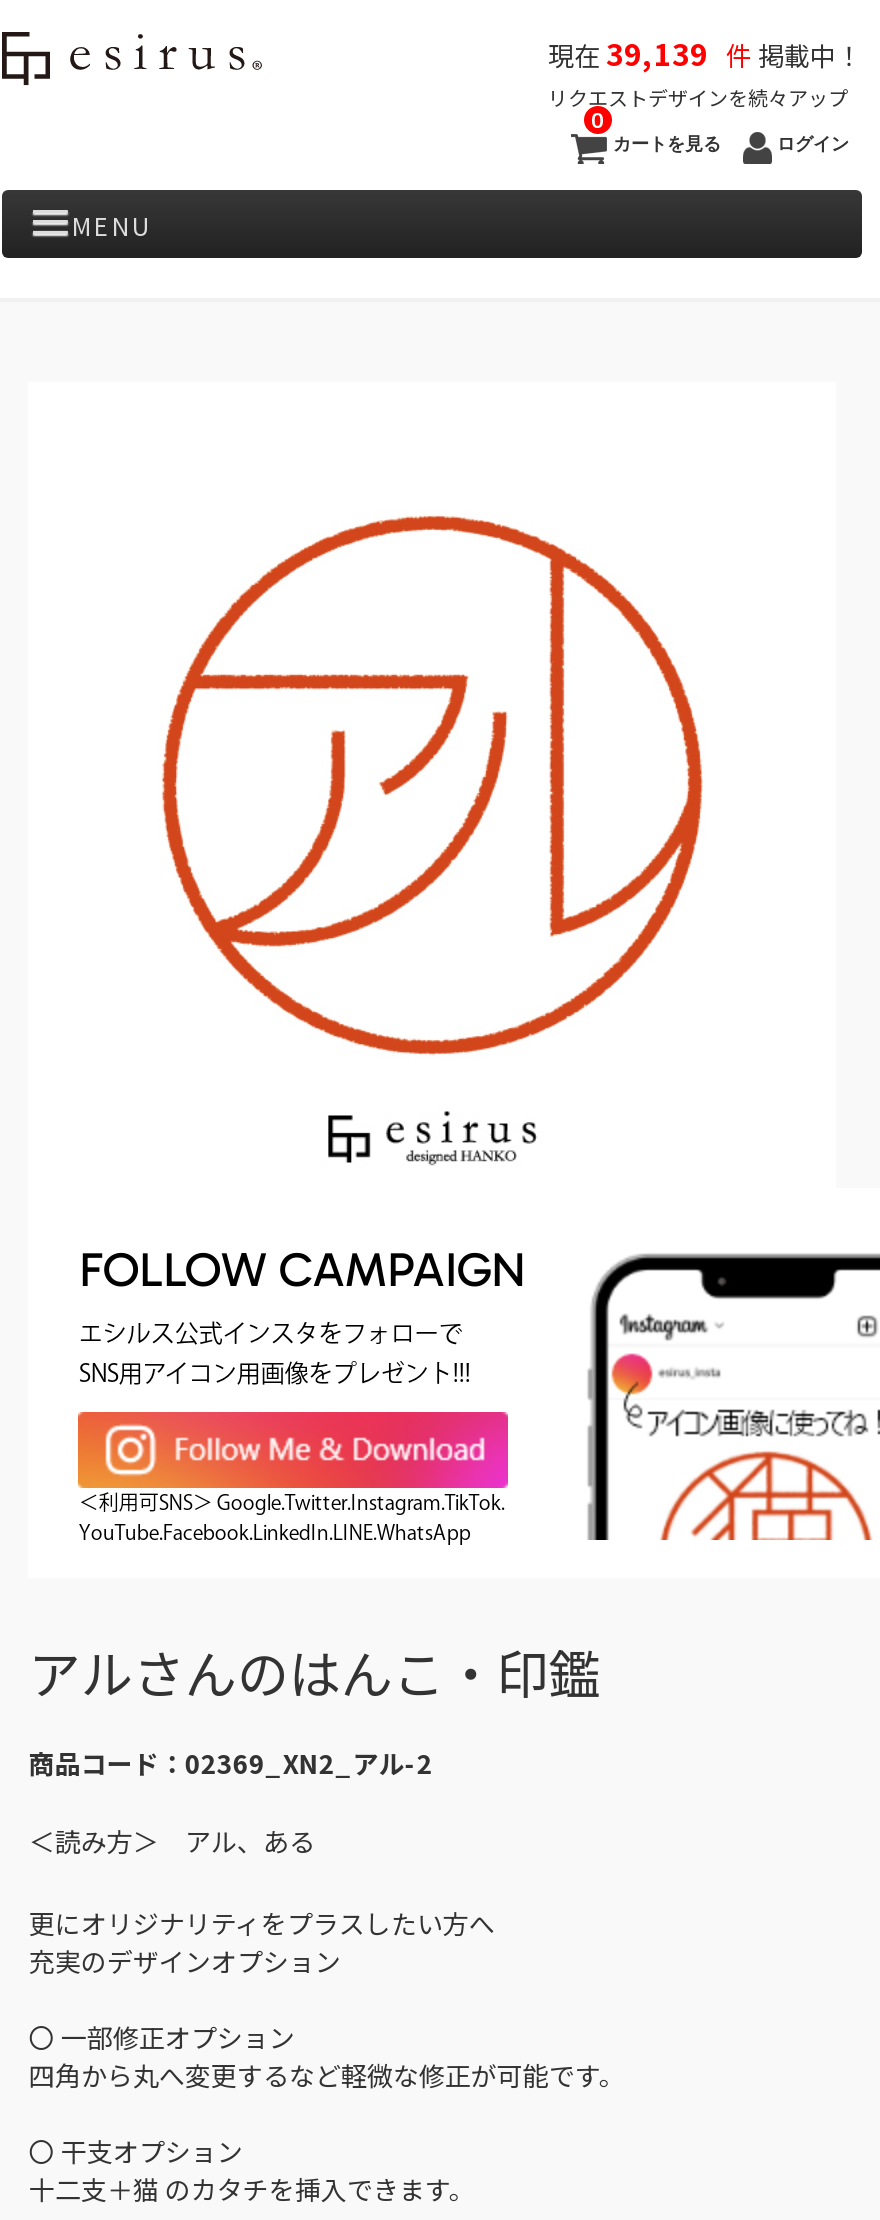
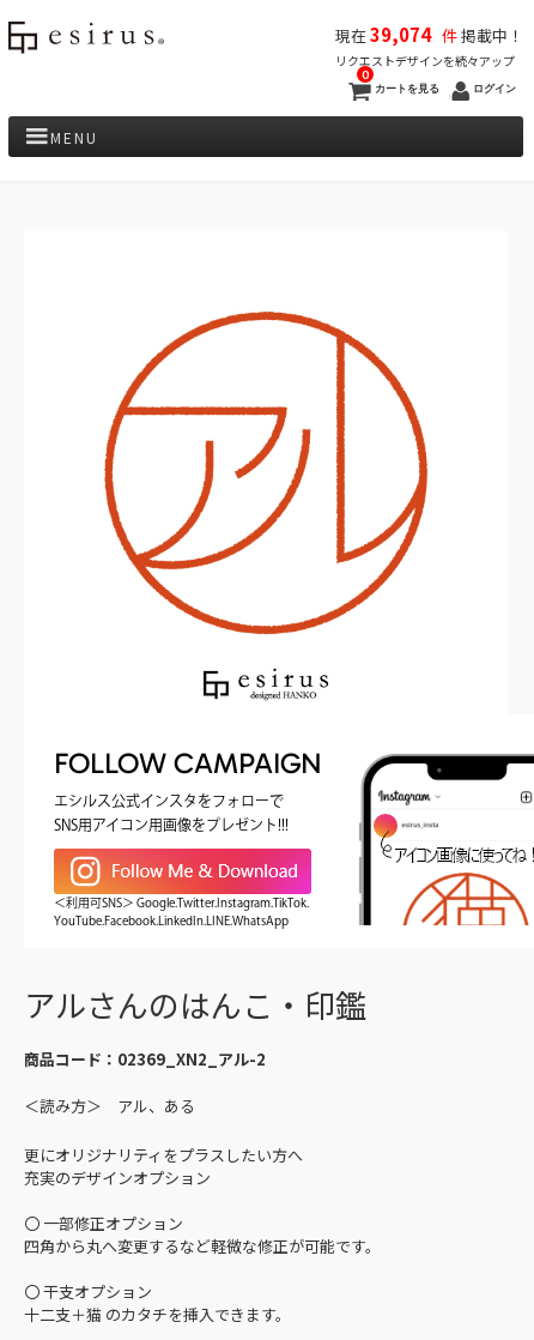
- 現在39,139 件掲載中！
+ 現在39,074 件掲載中！
